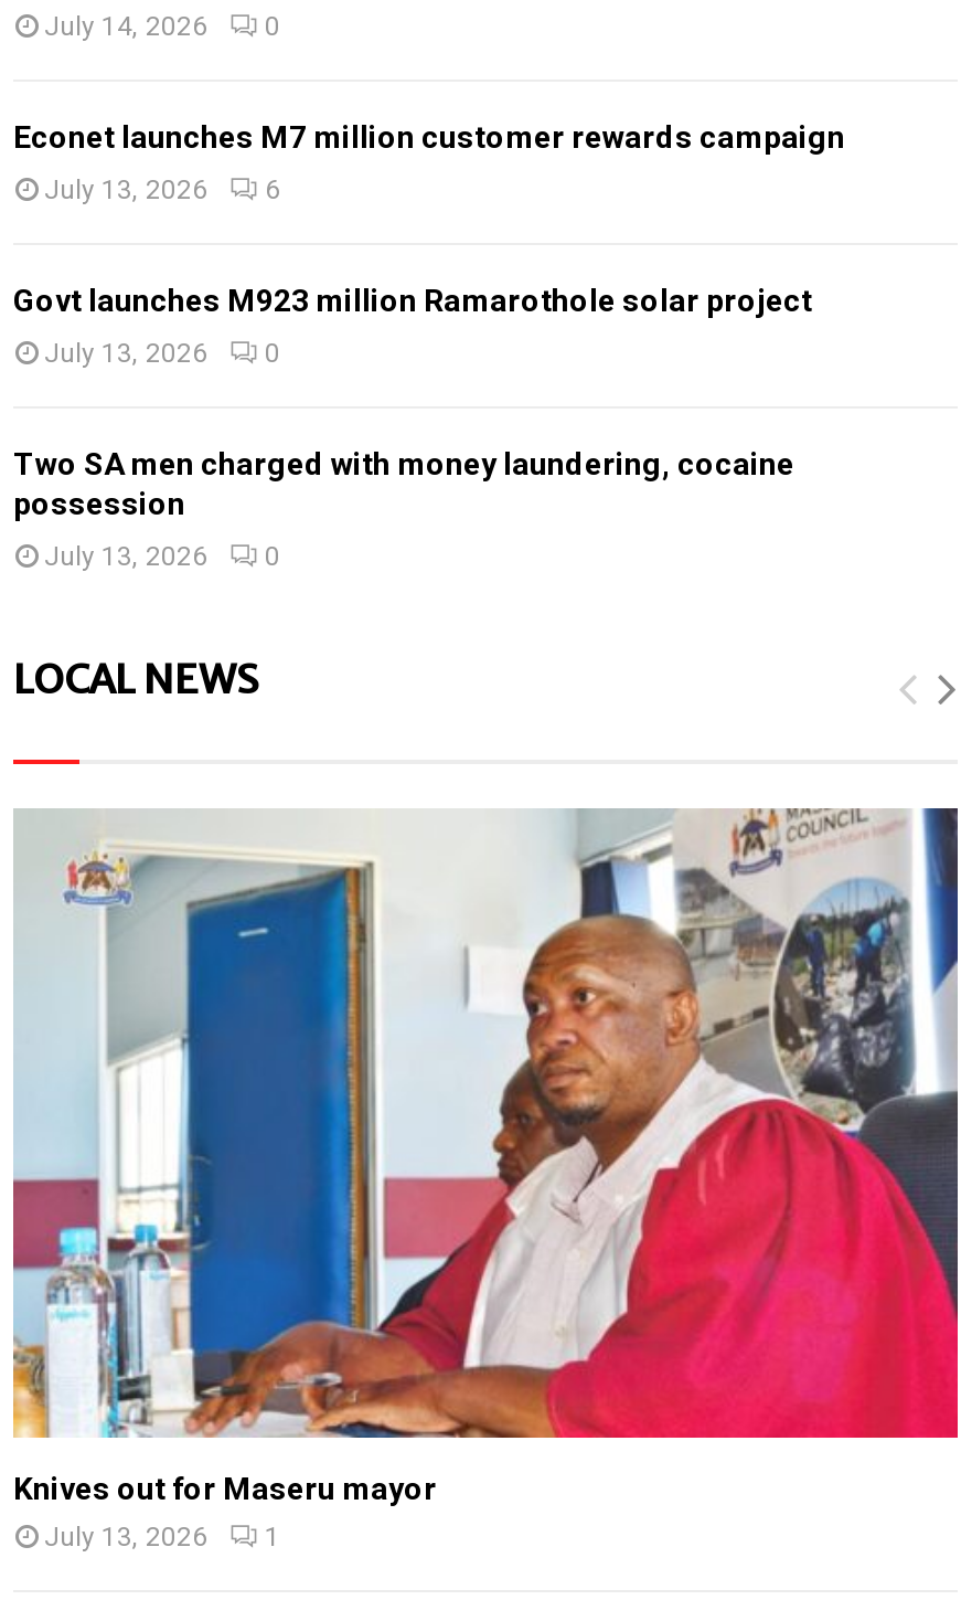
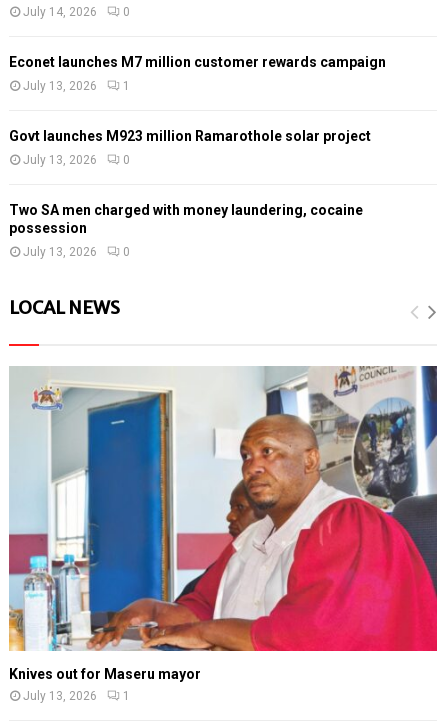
- July 13, 2026 6
+ July 13, 2026 1
